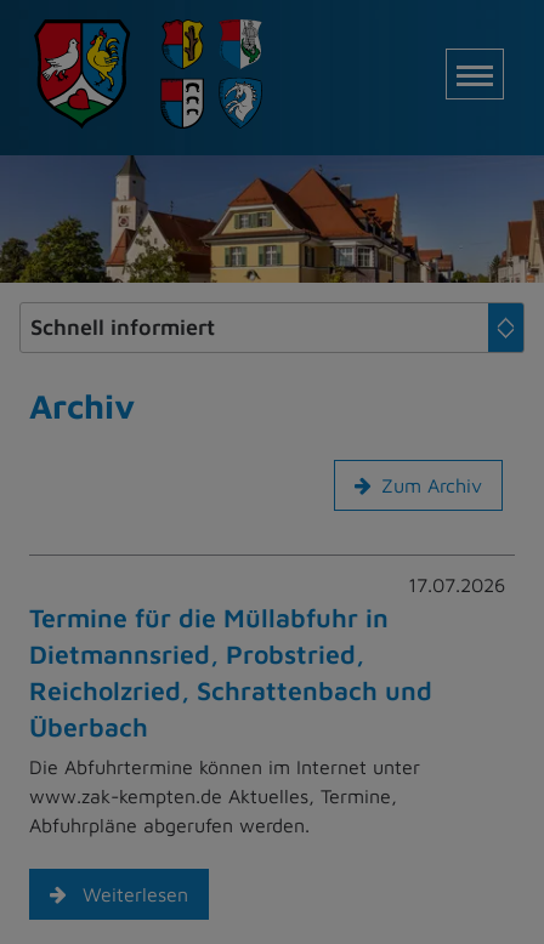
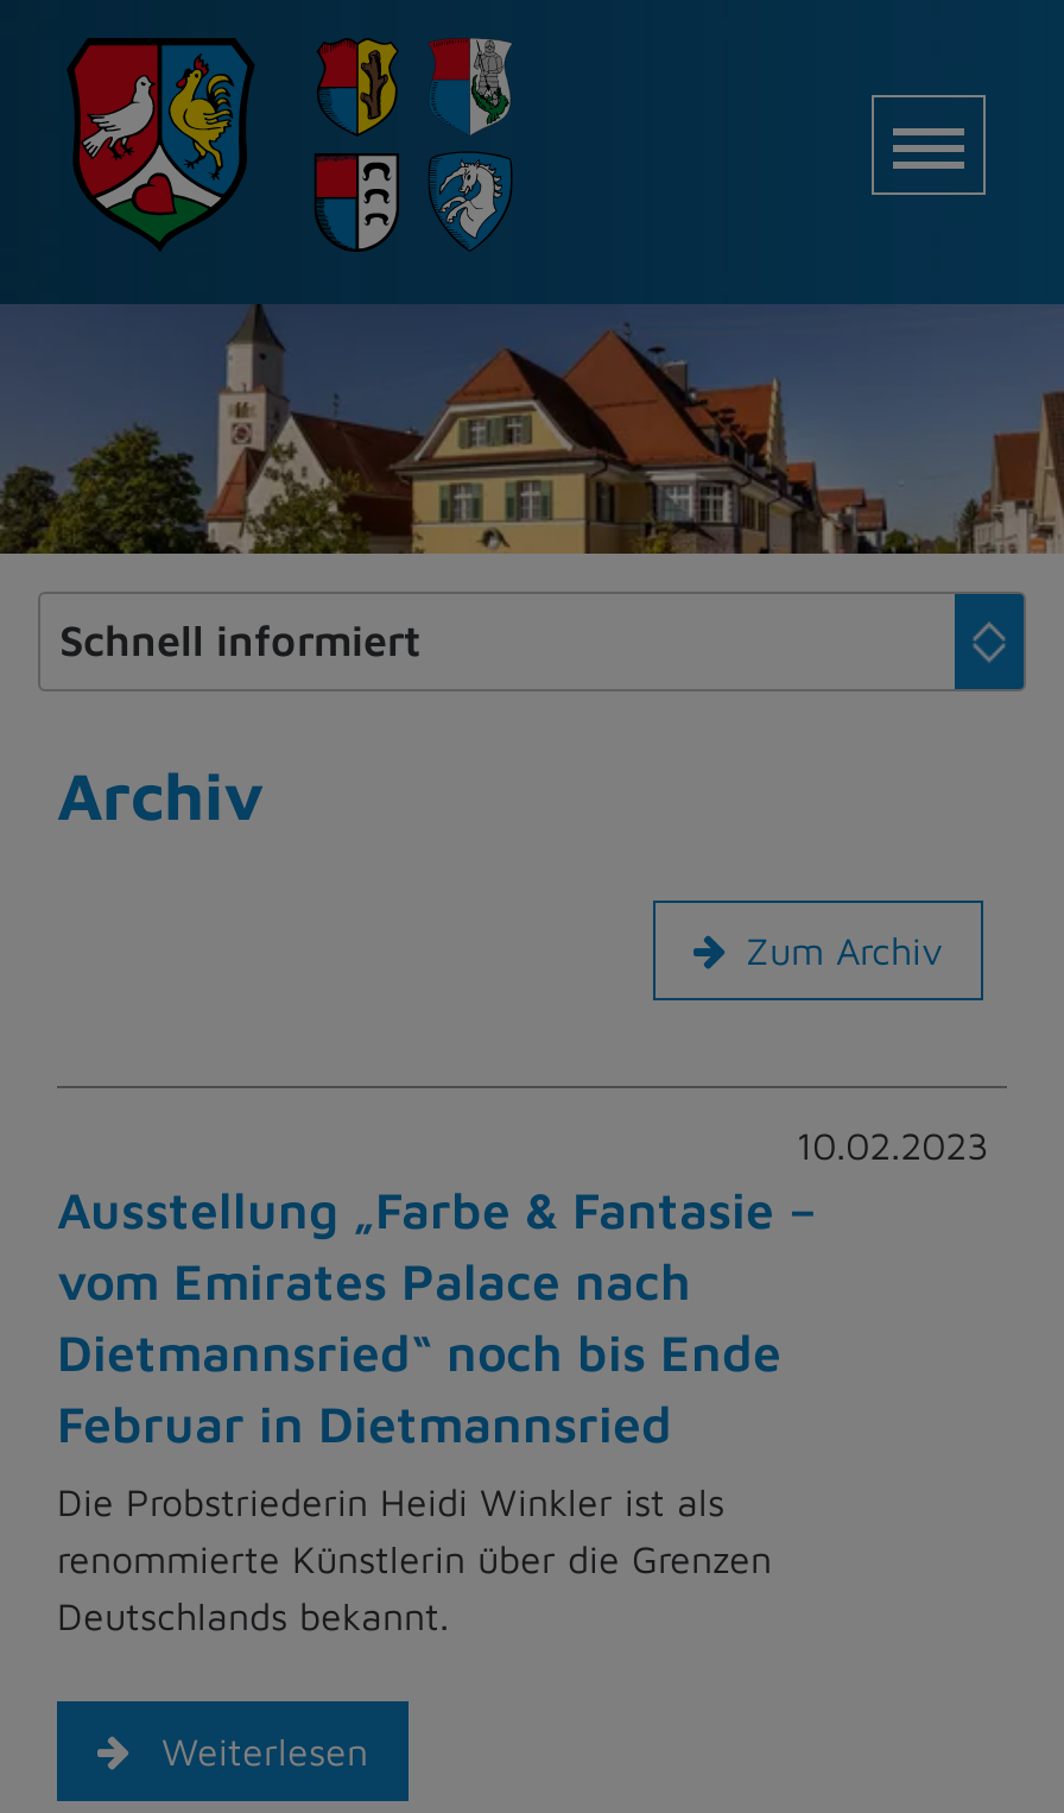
- 17.07.2026
- Termine für die Müllabfuhr in
- Dietmannsried, Probstried,
- Reicholzried, Schrattenbach und
- Überbach
+ 10.02.2023
+ Ausstellung „Farbe & Fantasie –
+ vom Emirates Palace nach
+ Dietmannsried“ noch bis Ende
+ Februar in Dietmannsried

- Die Abfuhrtermine können im Internet unter
- www.zak-kempten.de Aktuelles, Termine,
- Abfuhrpläne abgerufen werden.
+ Die Probstriederin Heidi Winkler ist als
+ renommierte Künstlerin über die Grenzen
+ Deutschlands bekannt.
